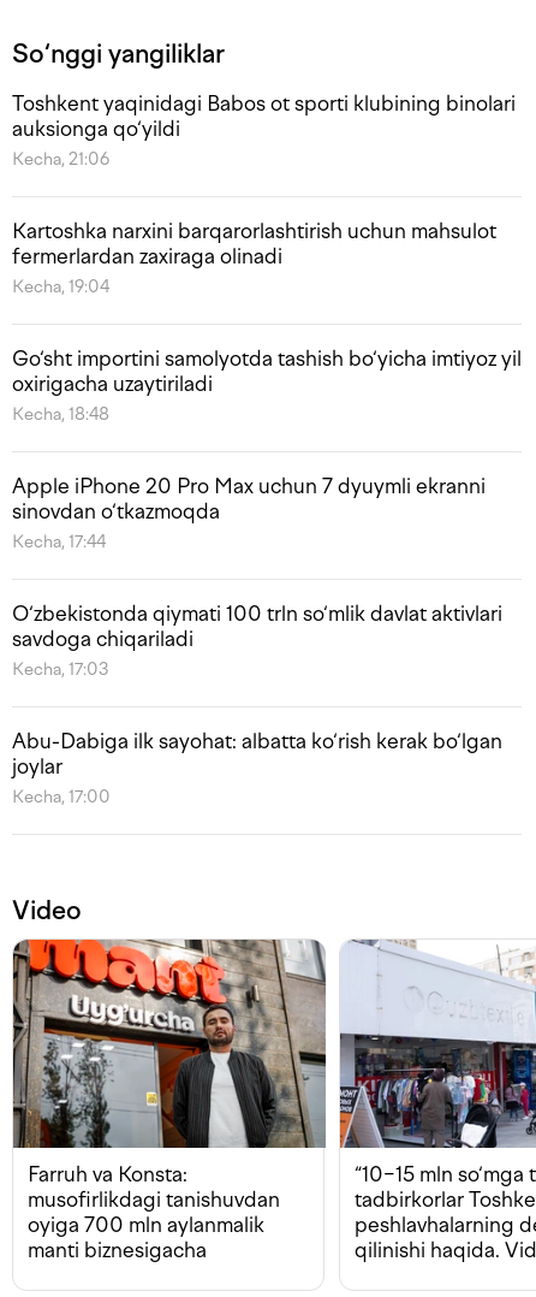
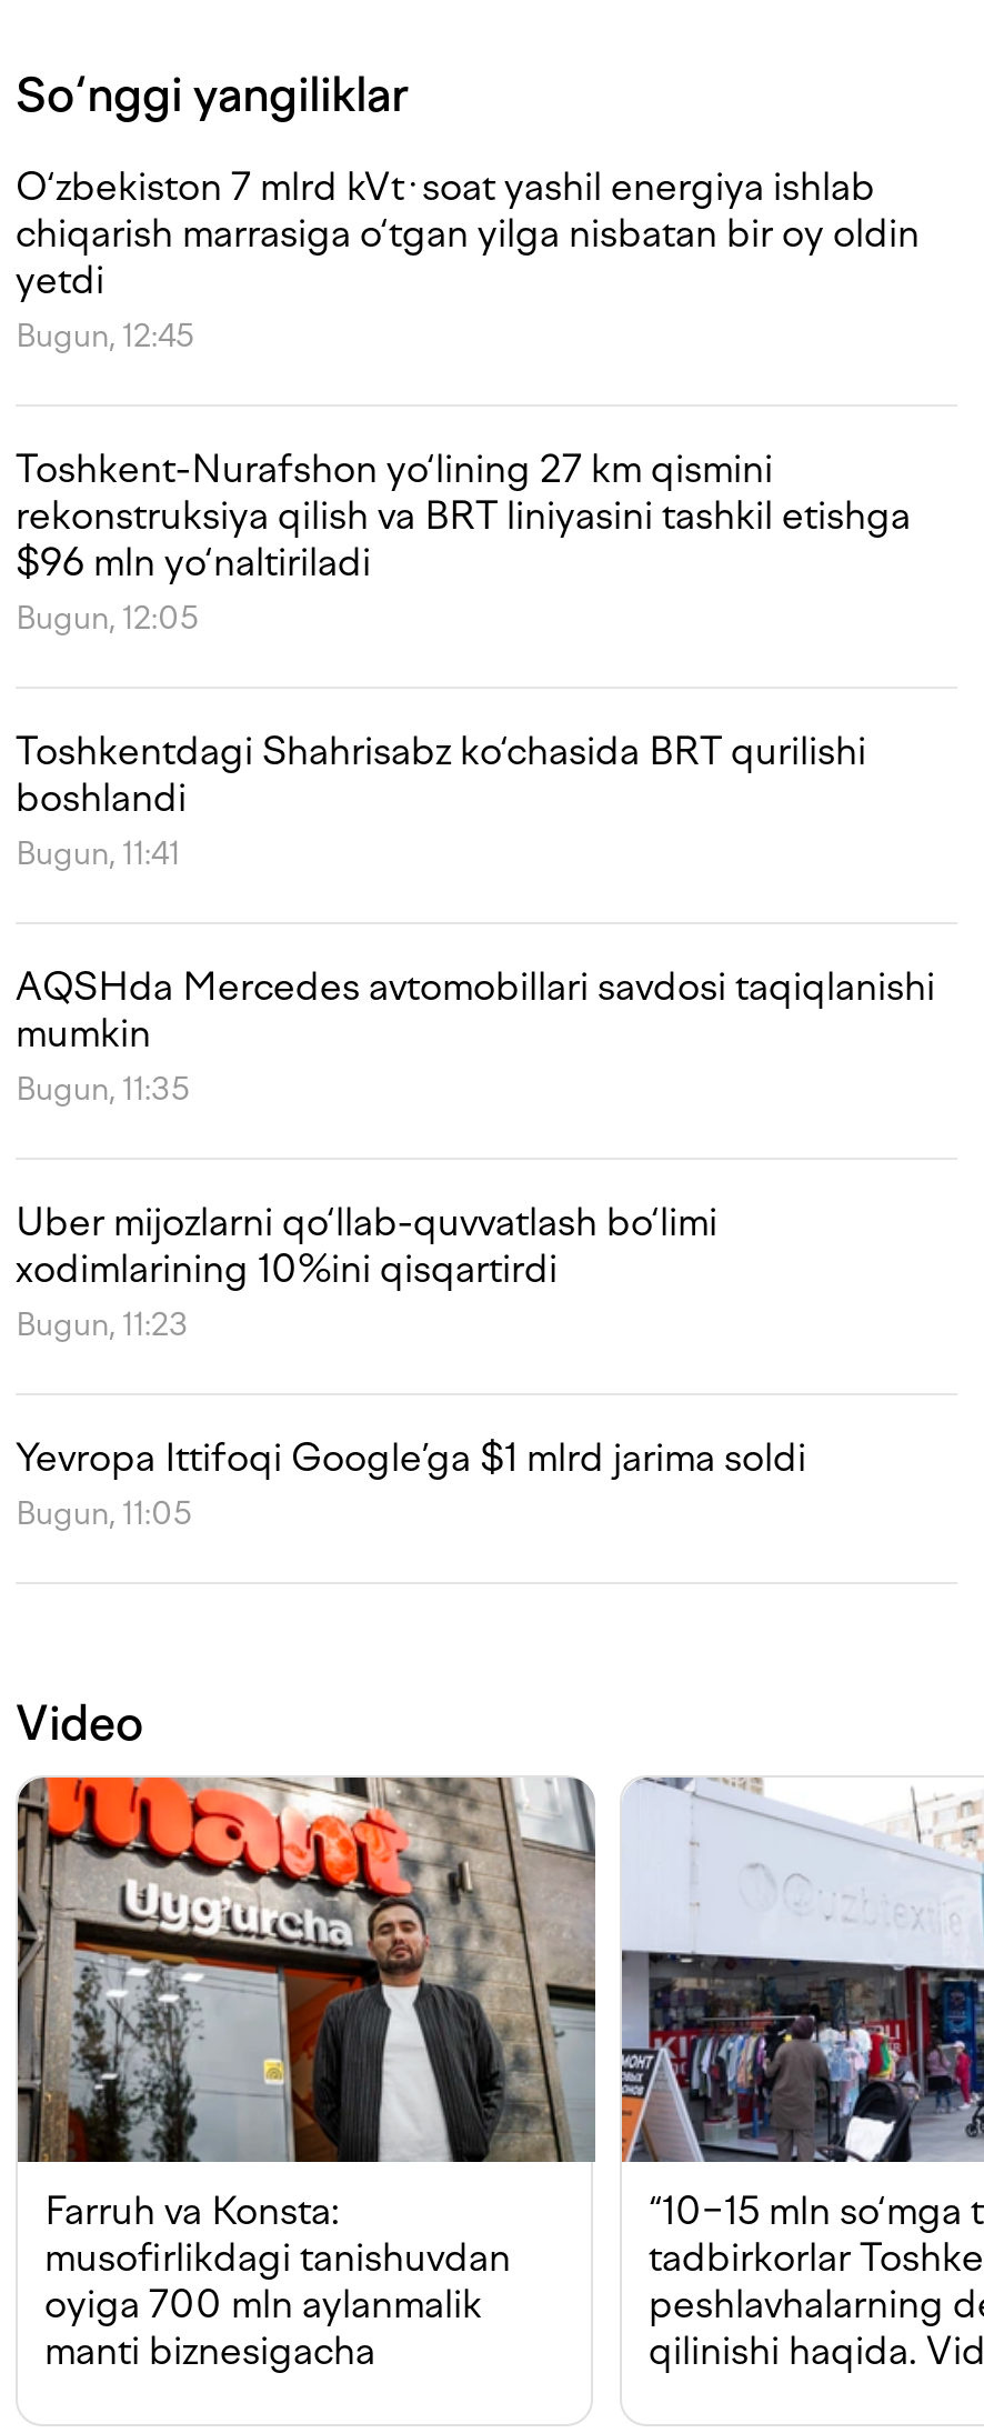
- Toshkent yaqinidagi Babos ot sporti klubining binolari
- auksionga qo‘yildi
- Kecha, 21:06
+ O‘zbekiston 7 mlrd kVt·soat yashil energiya ishlab
+ chiqarish marrasiga o‘tgan yilga nisbatan bir oy oldin
+ yetdi
+ Bugun, 12:45

- Kartoshka narxini barqarorlashtirish uchun mahsulot
- fermerlardan zaxiraga olinadi
- Kecha, 19:04
+ Toshkent-Nurafshon yo‘lining 27 km qismini
+ rekonstruksiya qilish va BRT liniyasini tashkil etishga
+ $96 mln yo‘naltiriladi
+ Bugun, 12:05

- Go‘sht importini samolyotda tashish bo‘yicha imtiyoz yil
- oxirigacha uzaytiriladi
- Kecha, 18:48
+ Toshkentdagi Shahrisabz ko‘chasida BRT qurilishi
+ boshlandi
+ Bugun, 11:41

- Apple iPhone 20 Pro Max uchun 7 dyuymli ekranni
- sinovdan o‘tkazmoqda
- Kecha, 17:44
+ AQSHda Mercedes avtomobillari savdosi taqiqlanishi
+ mumkin
+ Bugun, 11:35

- O‘zbekistonda qiymati 100 trln so‘mlik davlat aktivlari
- savdoga chiqariladi
- Kecha, 17:03
+ Uber mijozlarni qo‘llab-quvvatlash bo‘limi
+ xodimlarining 10%ini qisqartirdi
+ Bugun, 11:23

- Abu-Dabiga ilk sayohat: albatta ko‘rish kerak bo‘lgan
- joylar
- Kecha, 17:00
+ Yevropa Ittifoqi Google’ga $1 mlrd jarima soldi
+ Bugun, 11:05
